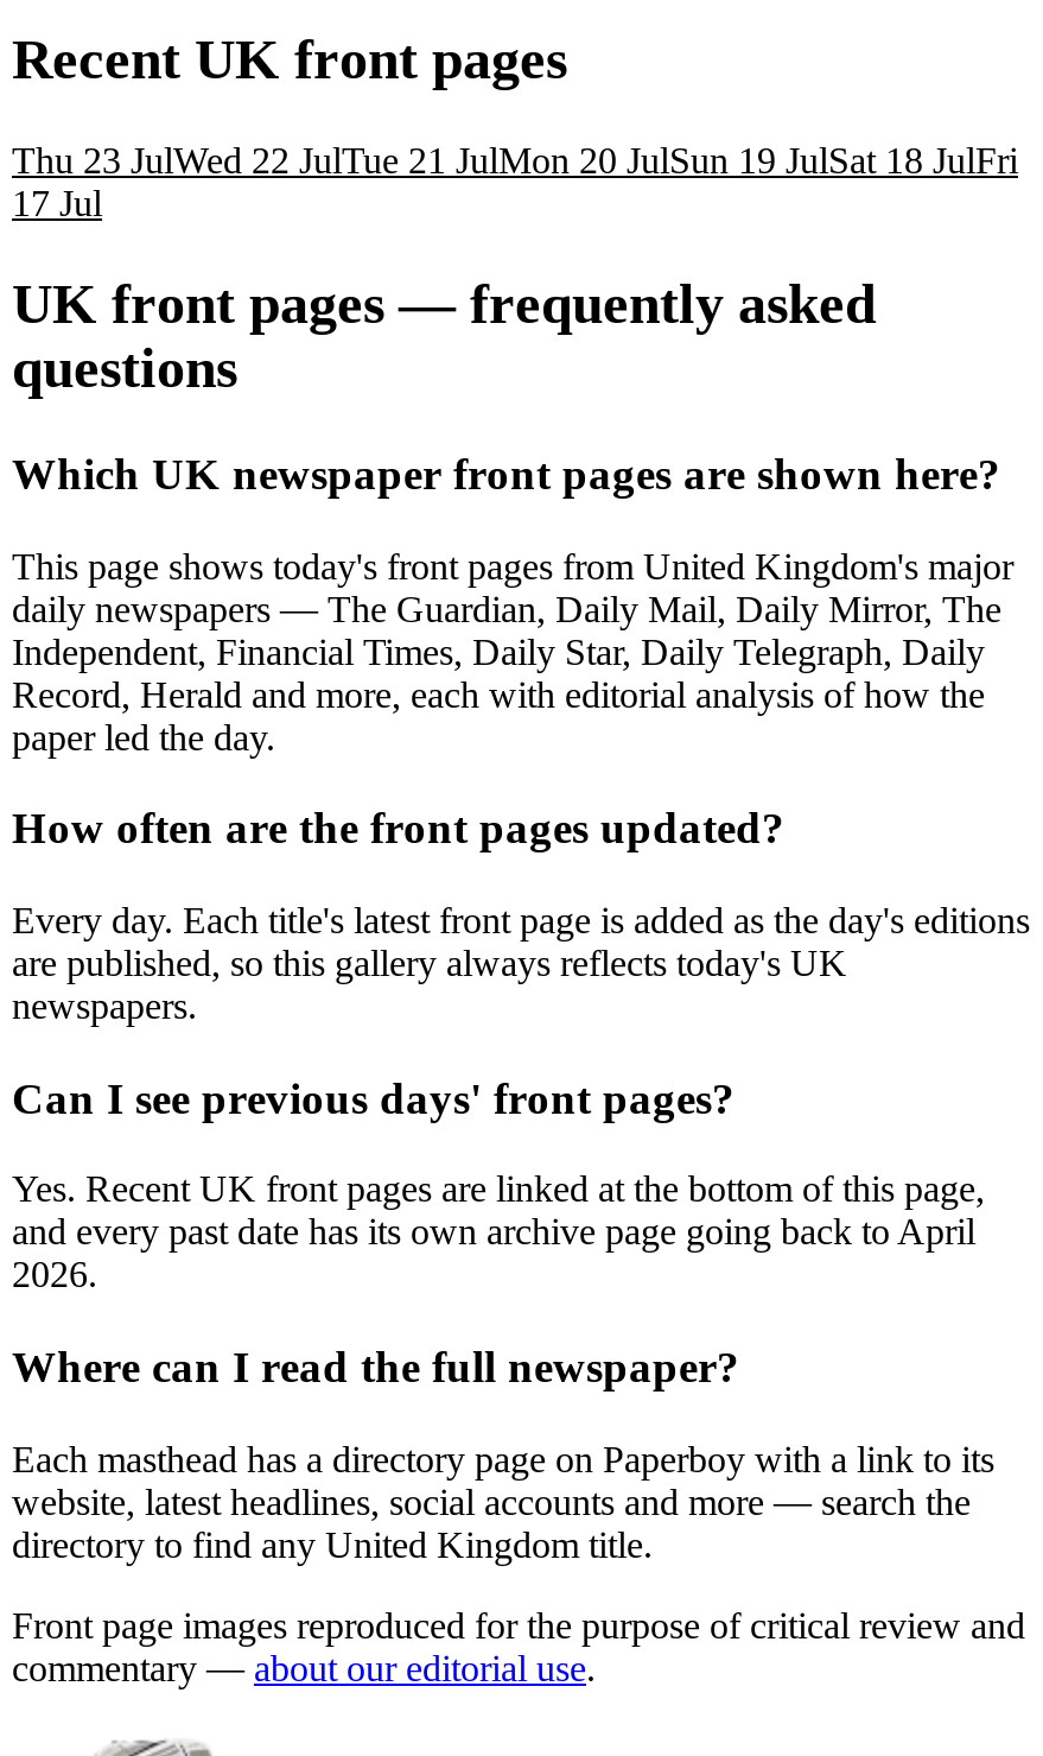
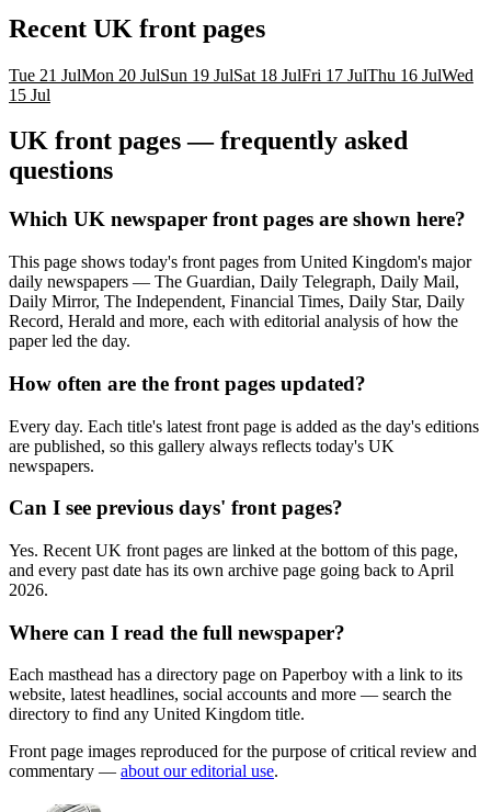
- Thu 23 JulWed 22 JulTue 21 JulMon 20 JulSun 19 JulSat 18 JulFri
+ Tue 21 JulMon 20 JulSun 19 JulSat 18 JulFri 17 JulThu 16 JulWed

- 17 Jul
+ 15 Jul

- daily newspapers — The Guardian, Daily Mail, Daily Mirror, The
- Independent, Financial Times, Daily Star, Daily Telegraph, Daily
+ daily newspapers — The Guardian, Daily Telegraph, Daily Mail,
+ Daily Mirror, The Independent, Financial Times, Daily Star, Daily
